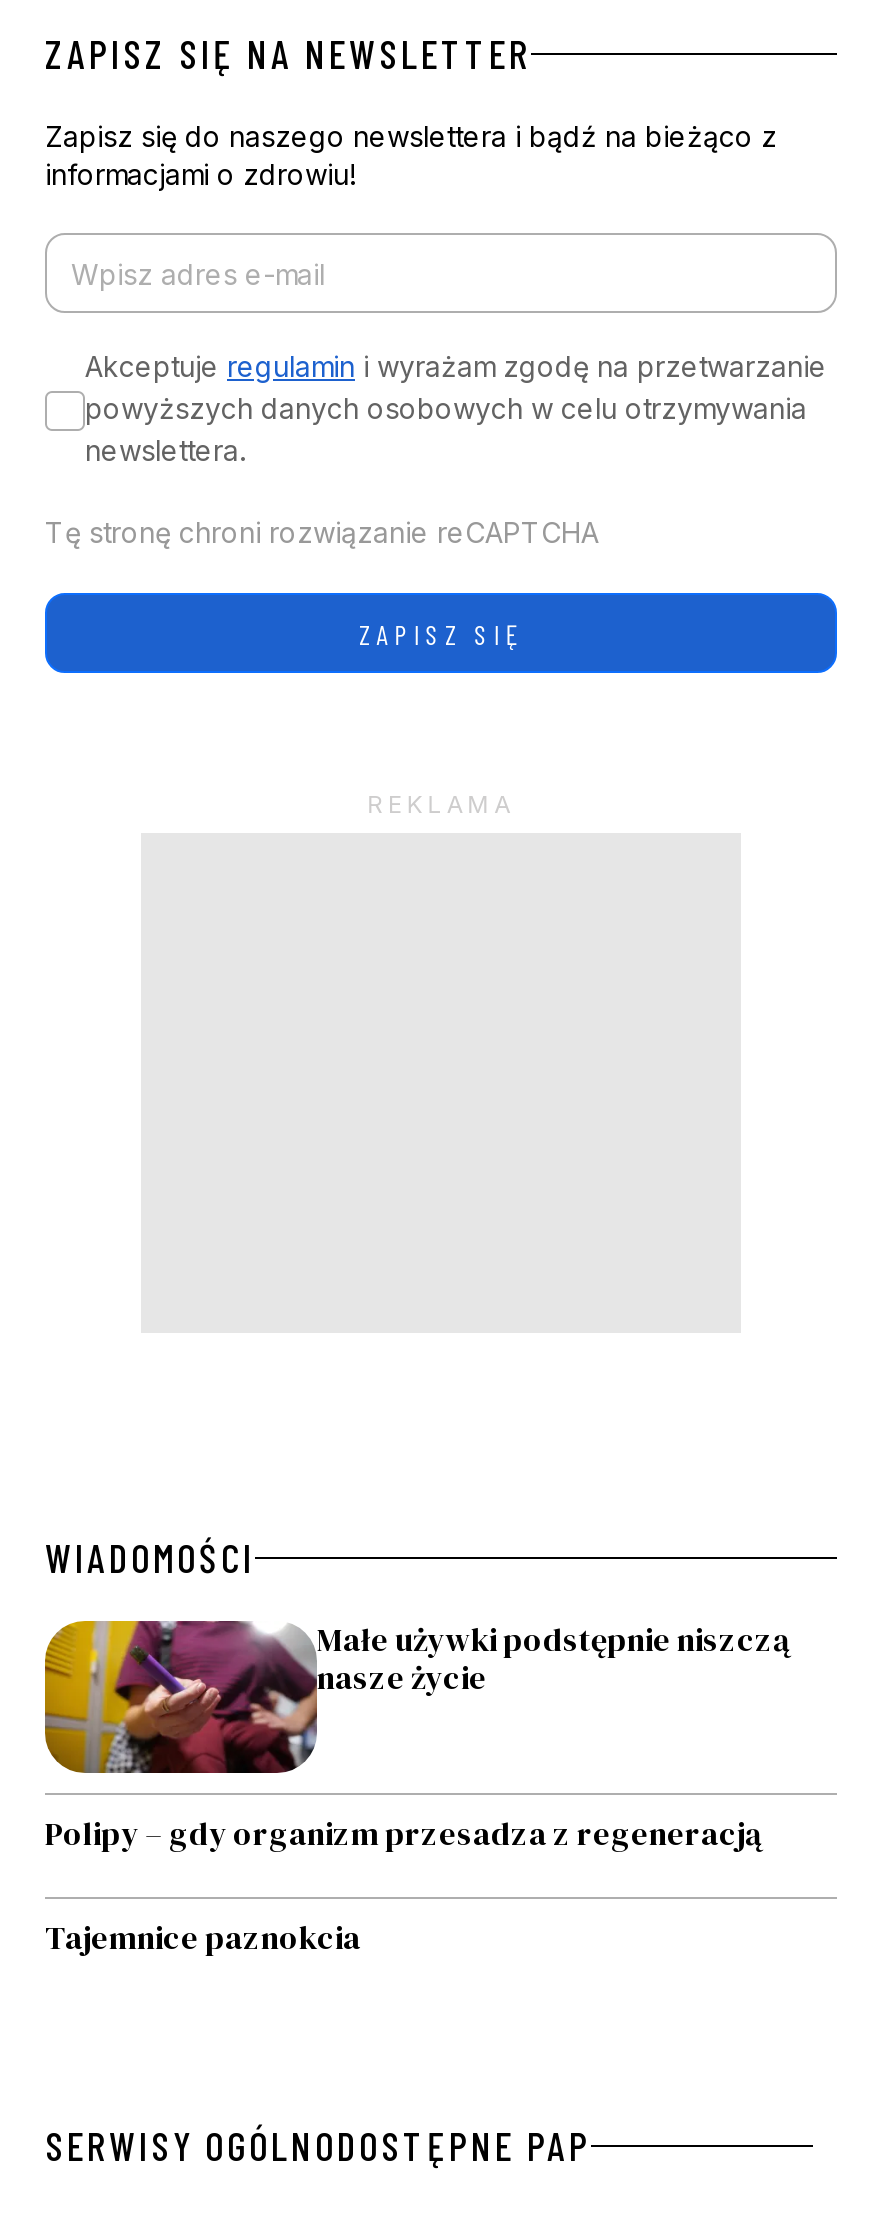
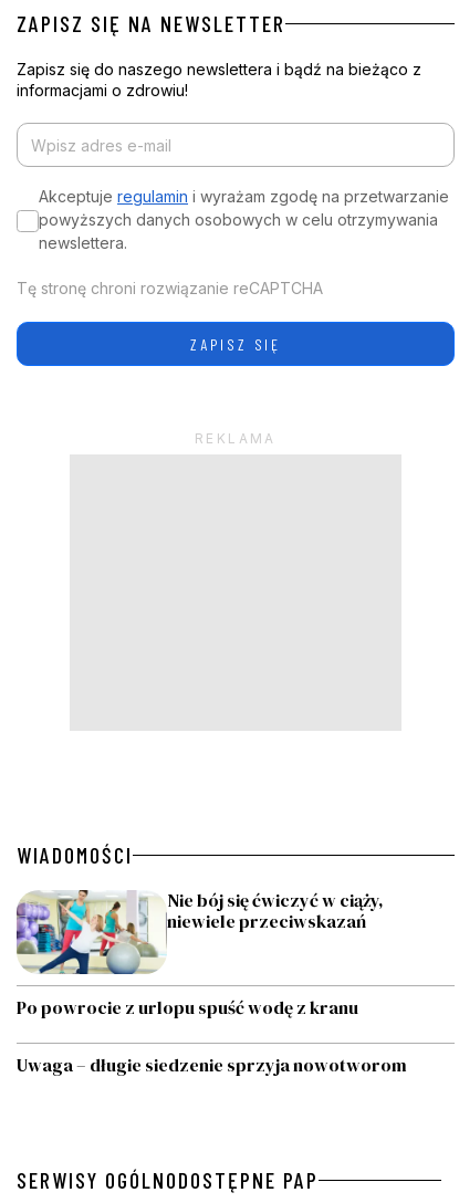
- [image]
- Małe używki podstępnie niszczą
- nasze życie
+ [image]
+ Nie bój się ćwiczyć w ciąży,
+ niewiele przeciwskazań

- Polipy – gdy organizm przesadza z regeneracją
+ Po powrocie z urlopu spuść wodę z kranu

- Tajemnice paznokcia
+ Uwaga – długie siedzenie sprzyja nowotworom
